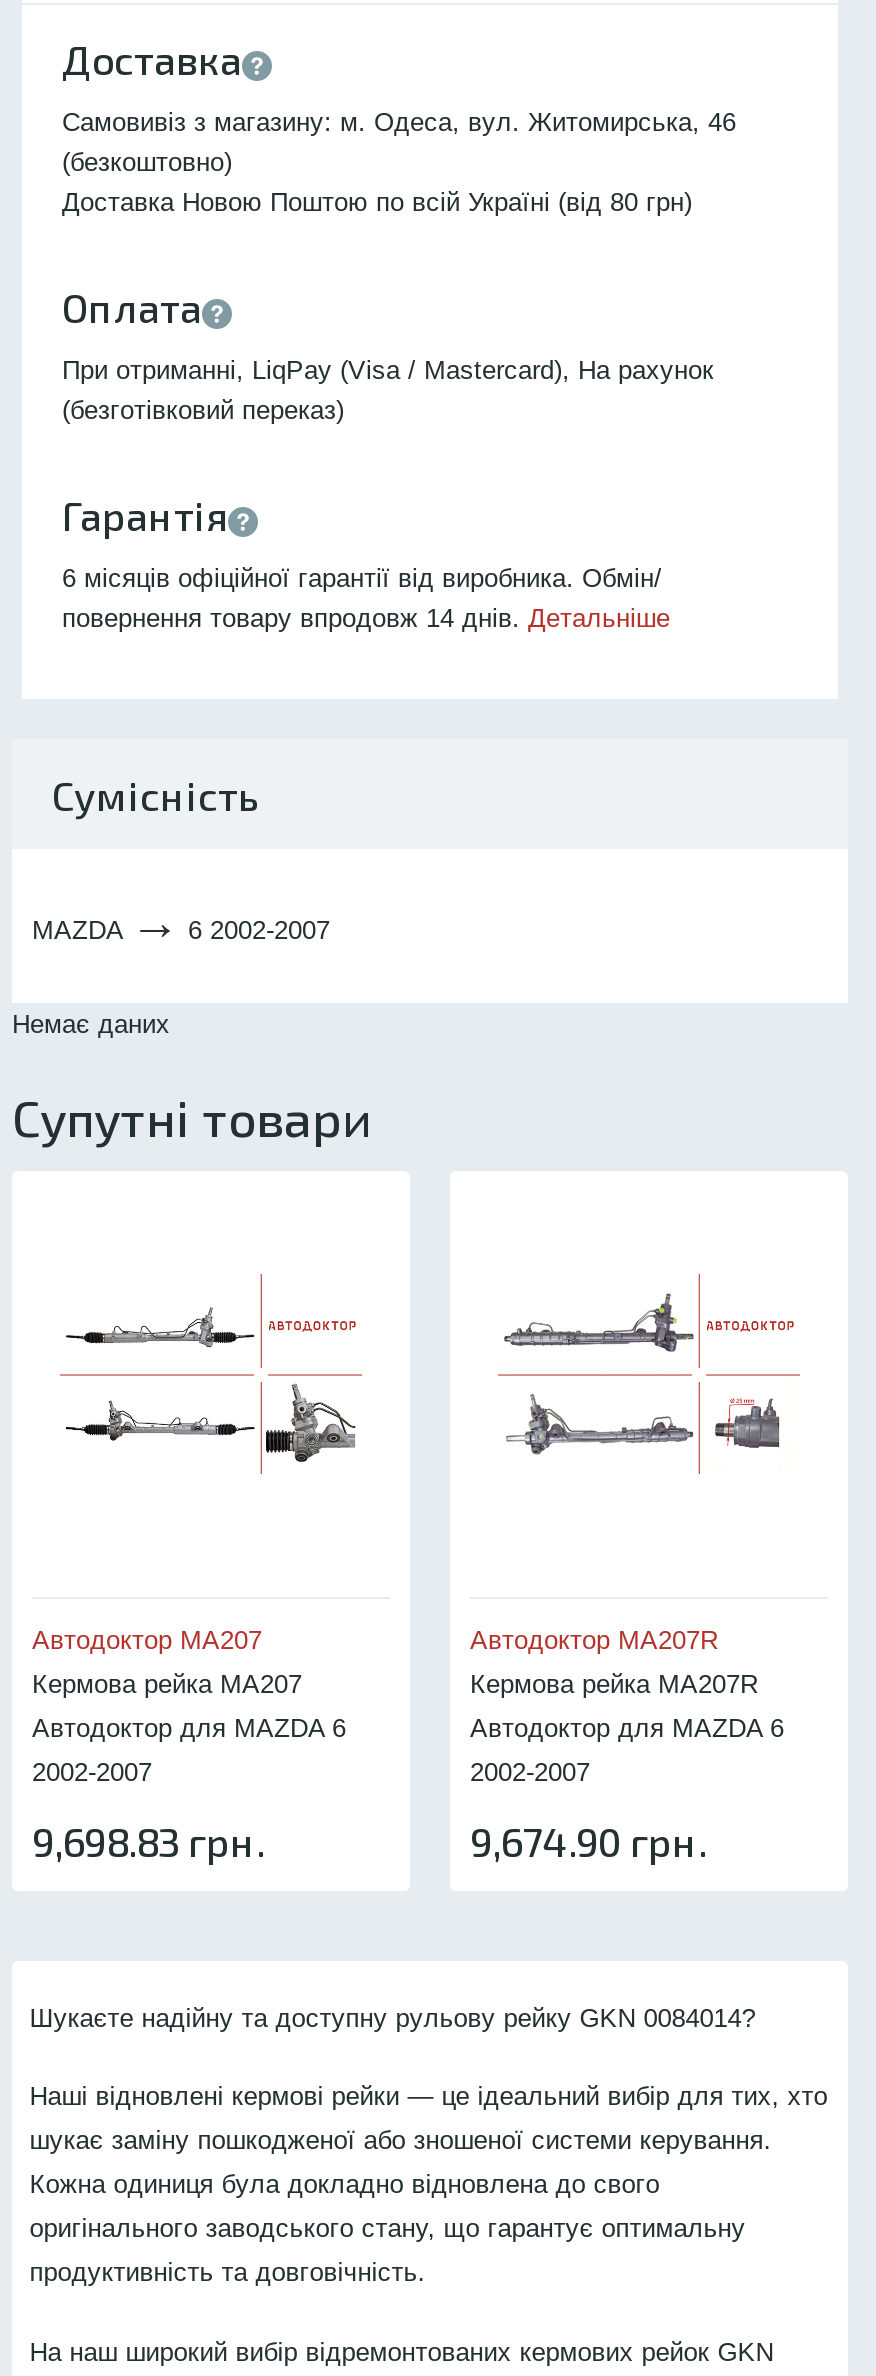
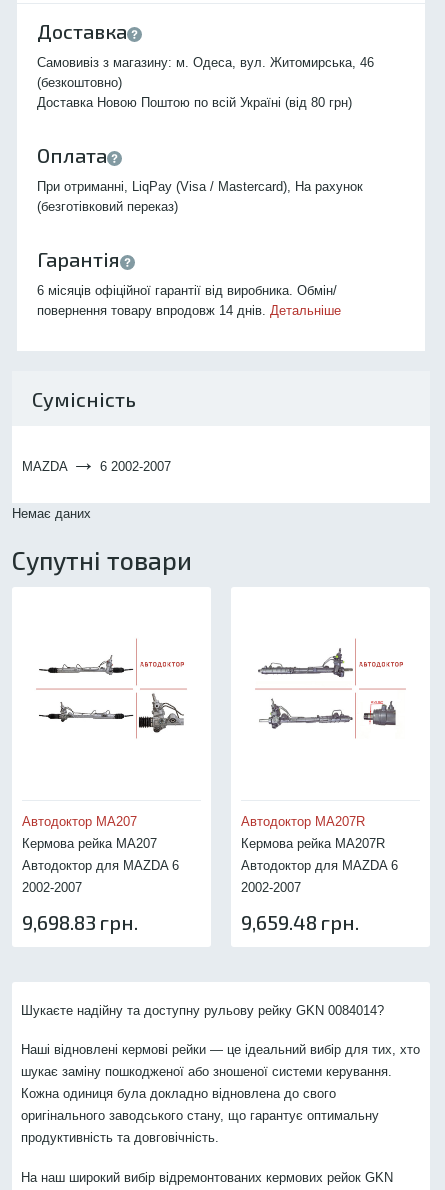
- 9,674.90 грн.
+ 9,659.48 грн.
